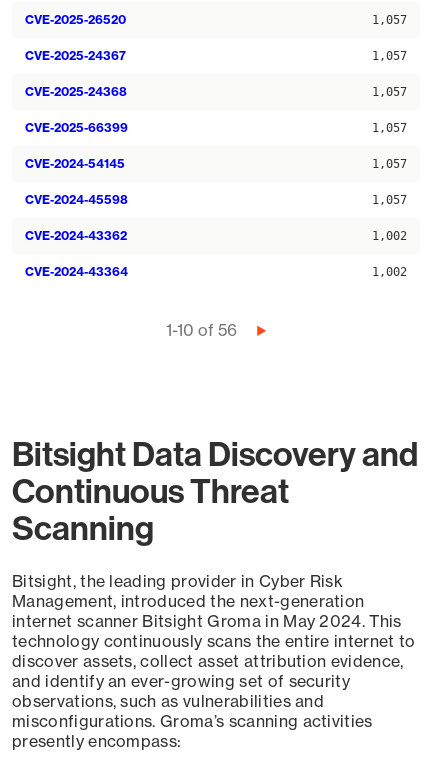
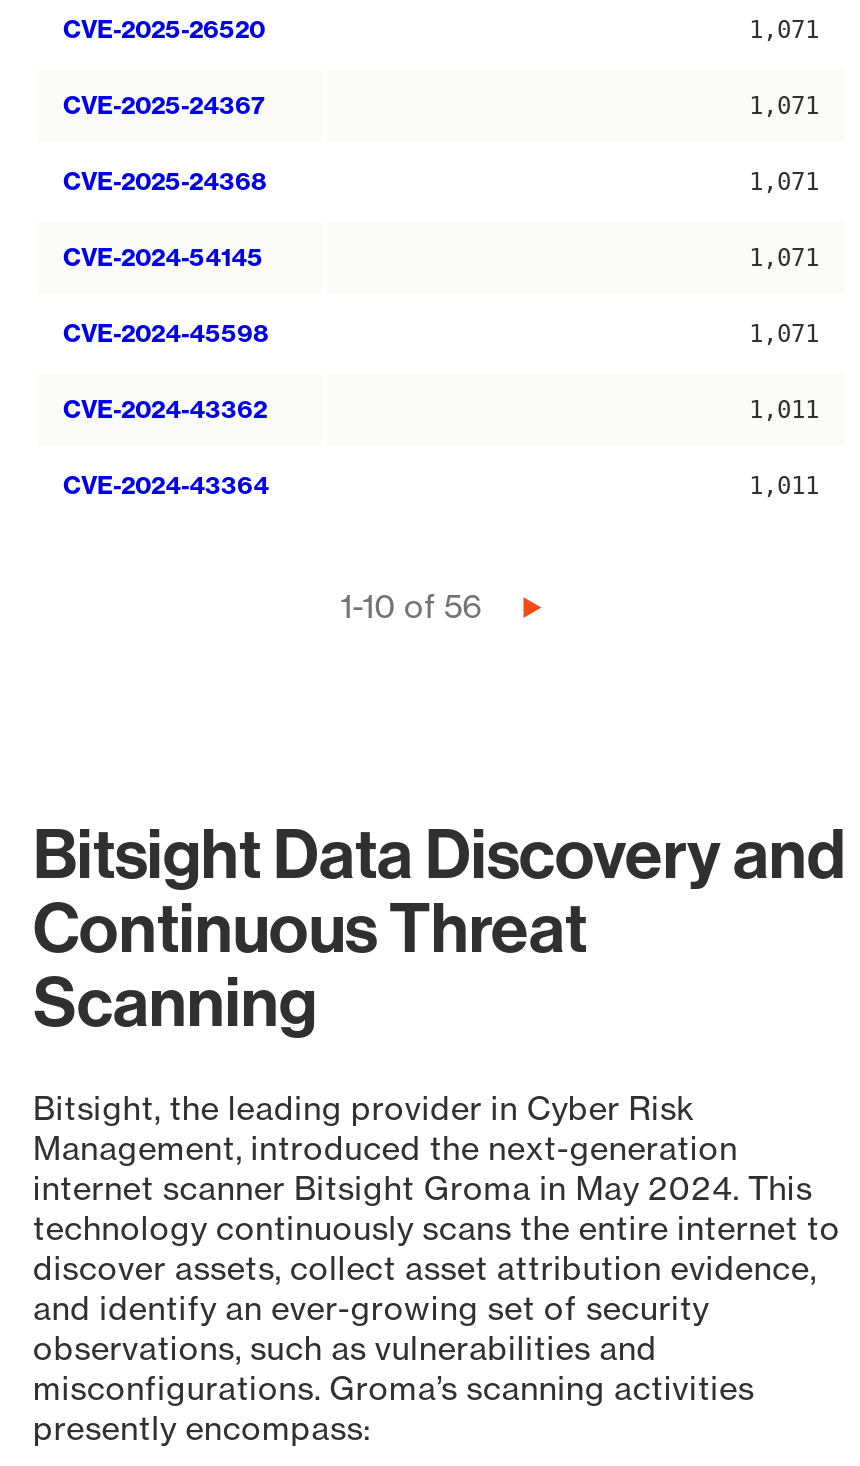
- 1,057
+ 1,071

- 1,057
+ 1,071

- 1,057
- CVE-2025-66399
- 1,057
+ 1,071

- 1,057
+ 1,071

- 1,057
+ 1,071

- 1,002
+ 1,011

- 1,002
+ 1,011
